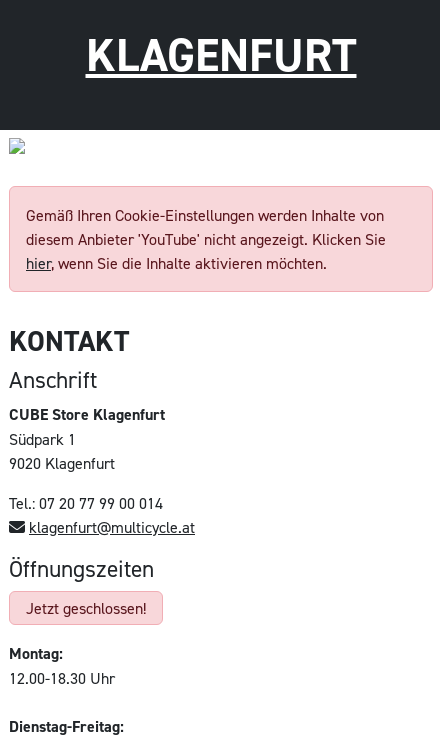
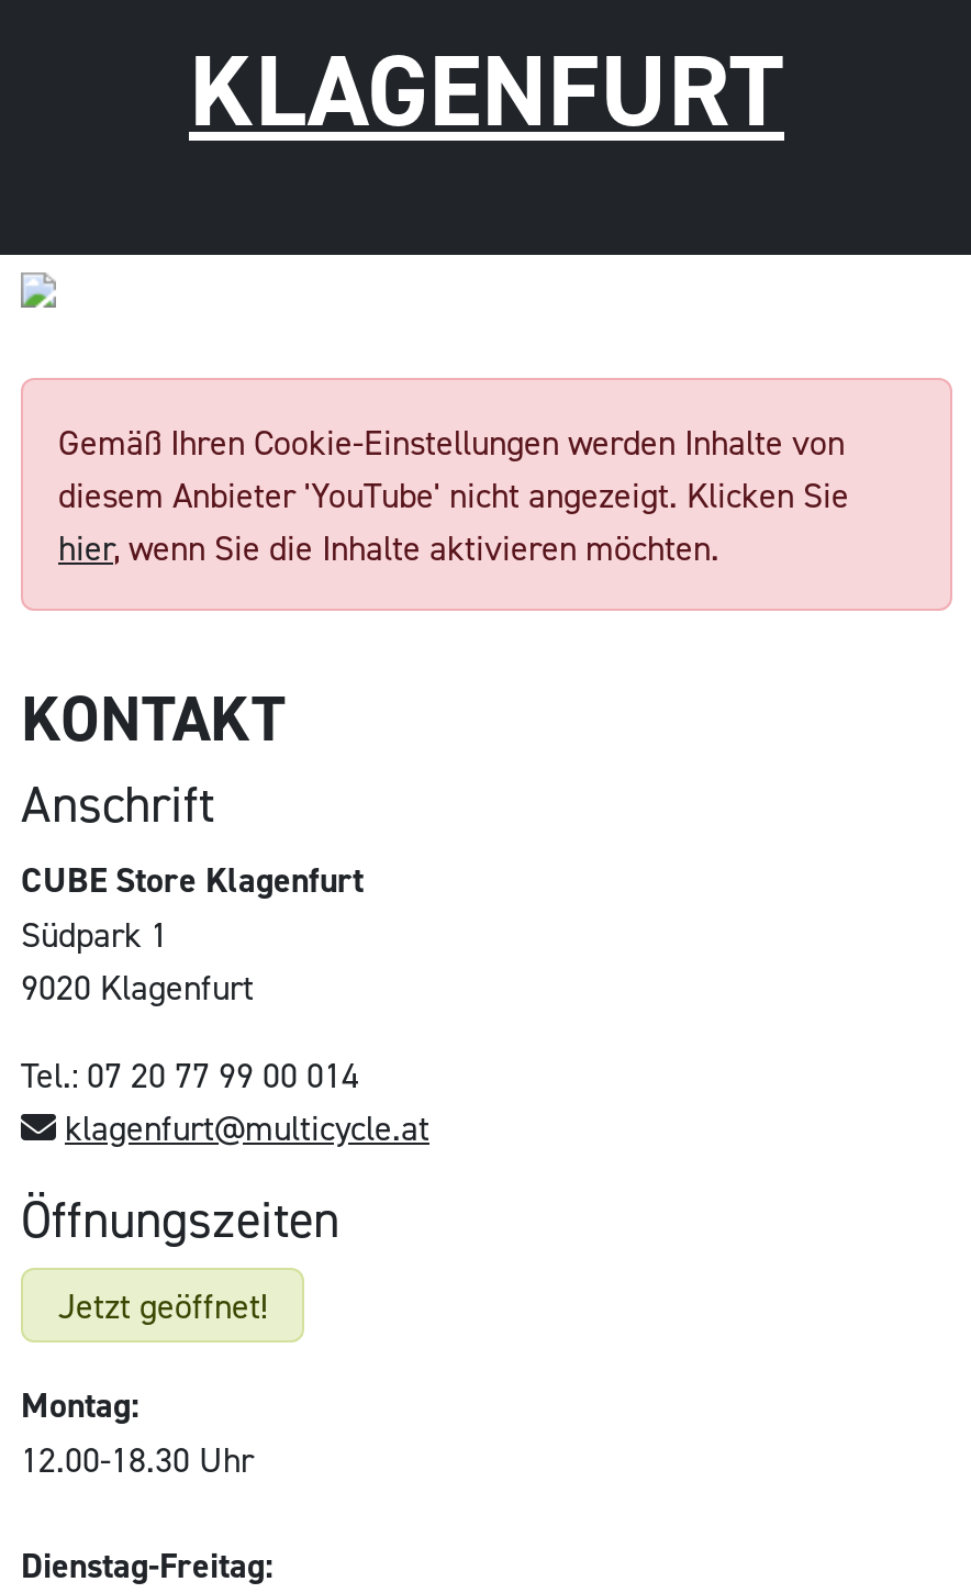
- Jetzt geschlossen!
+ Jetzt geöffnet!
